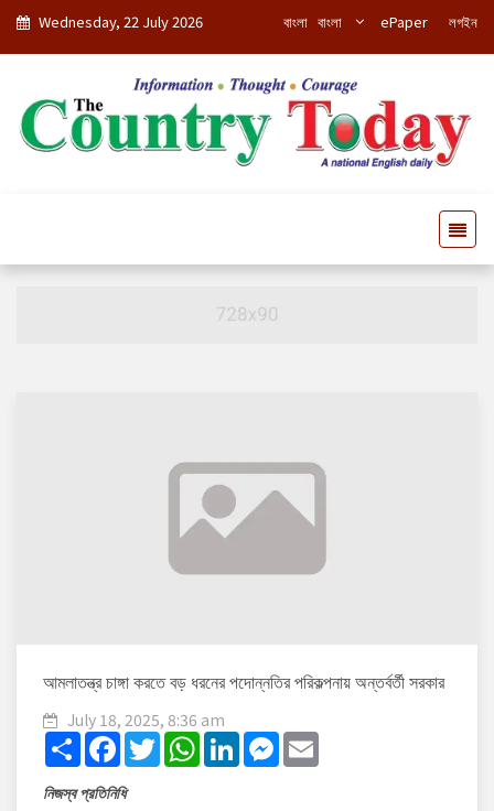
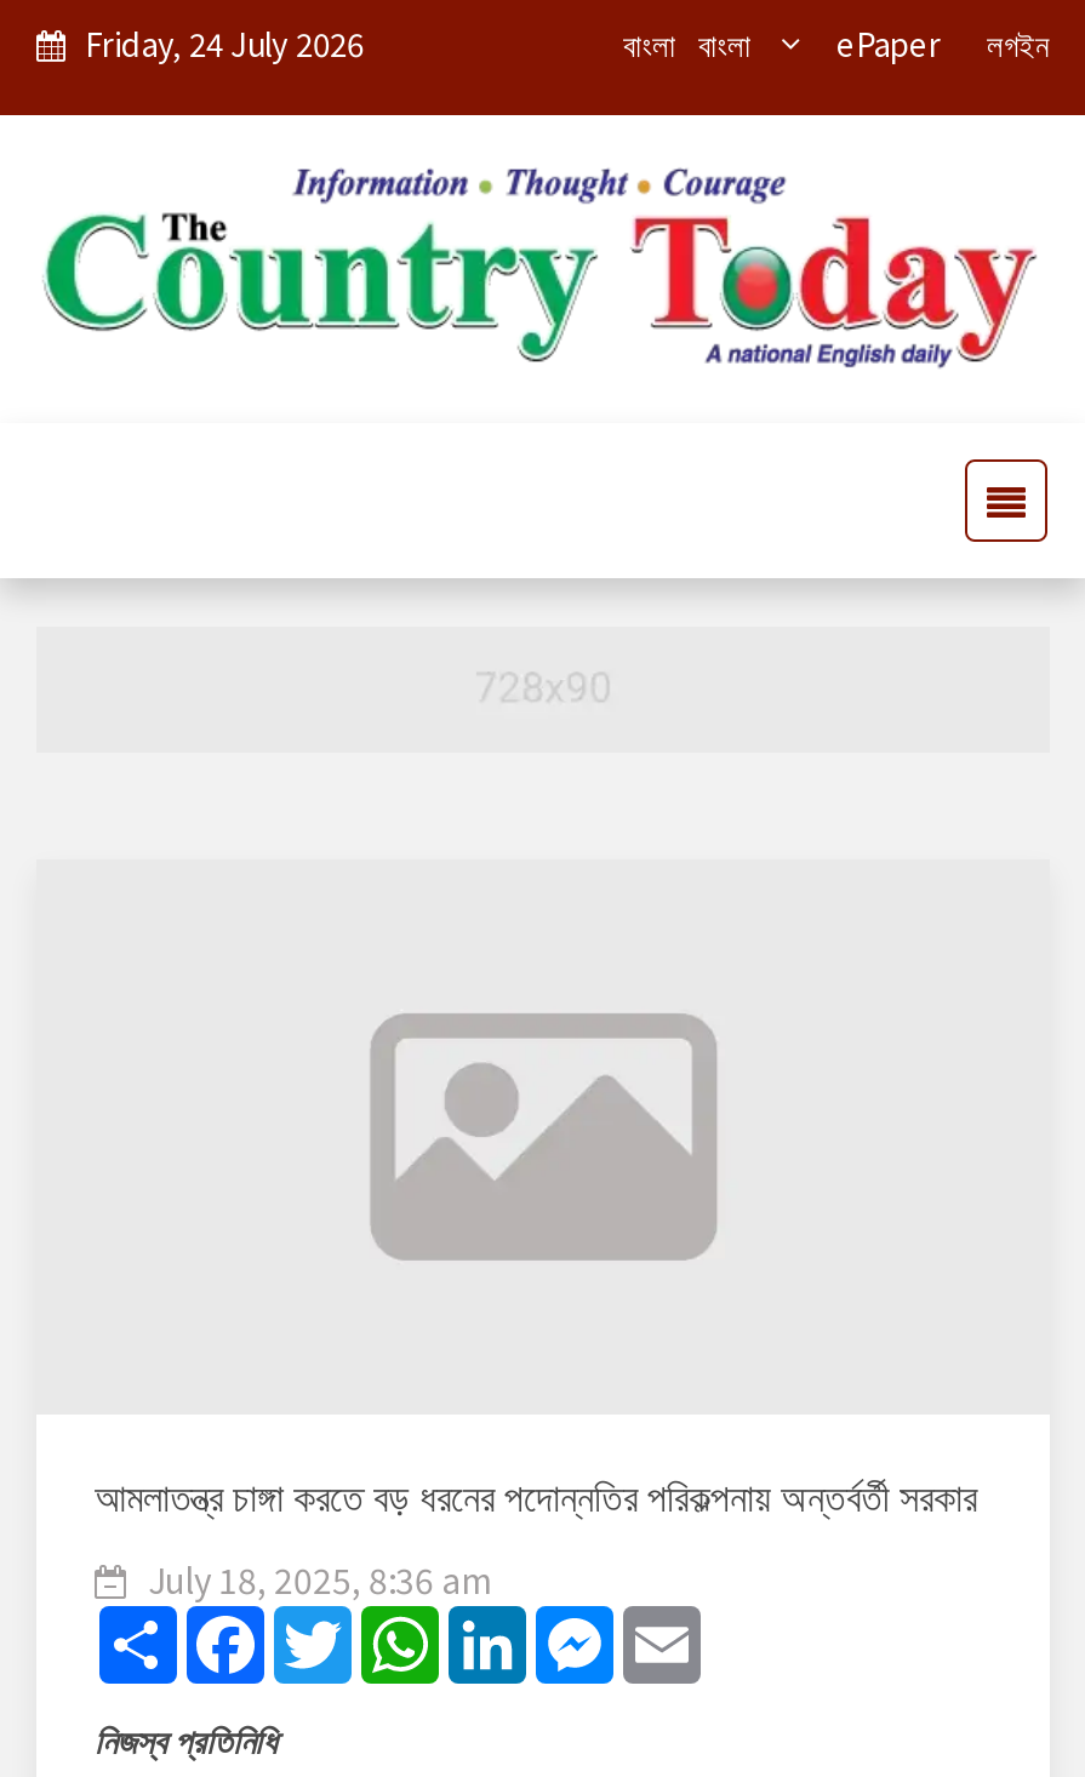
- Wednesday, 22 July 2026
+ Friday, 24 July 2026
